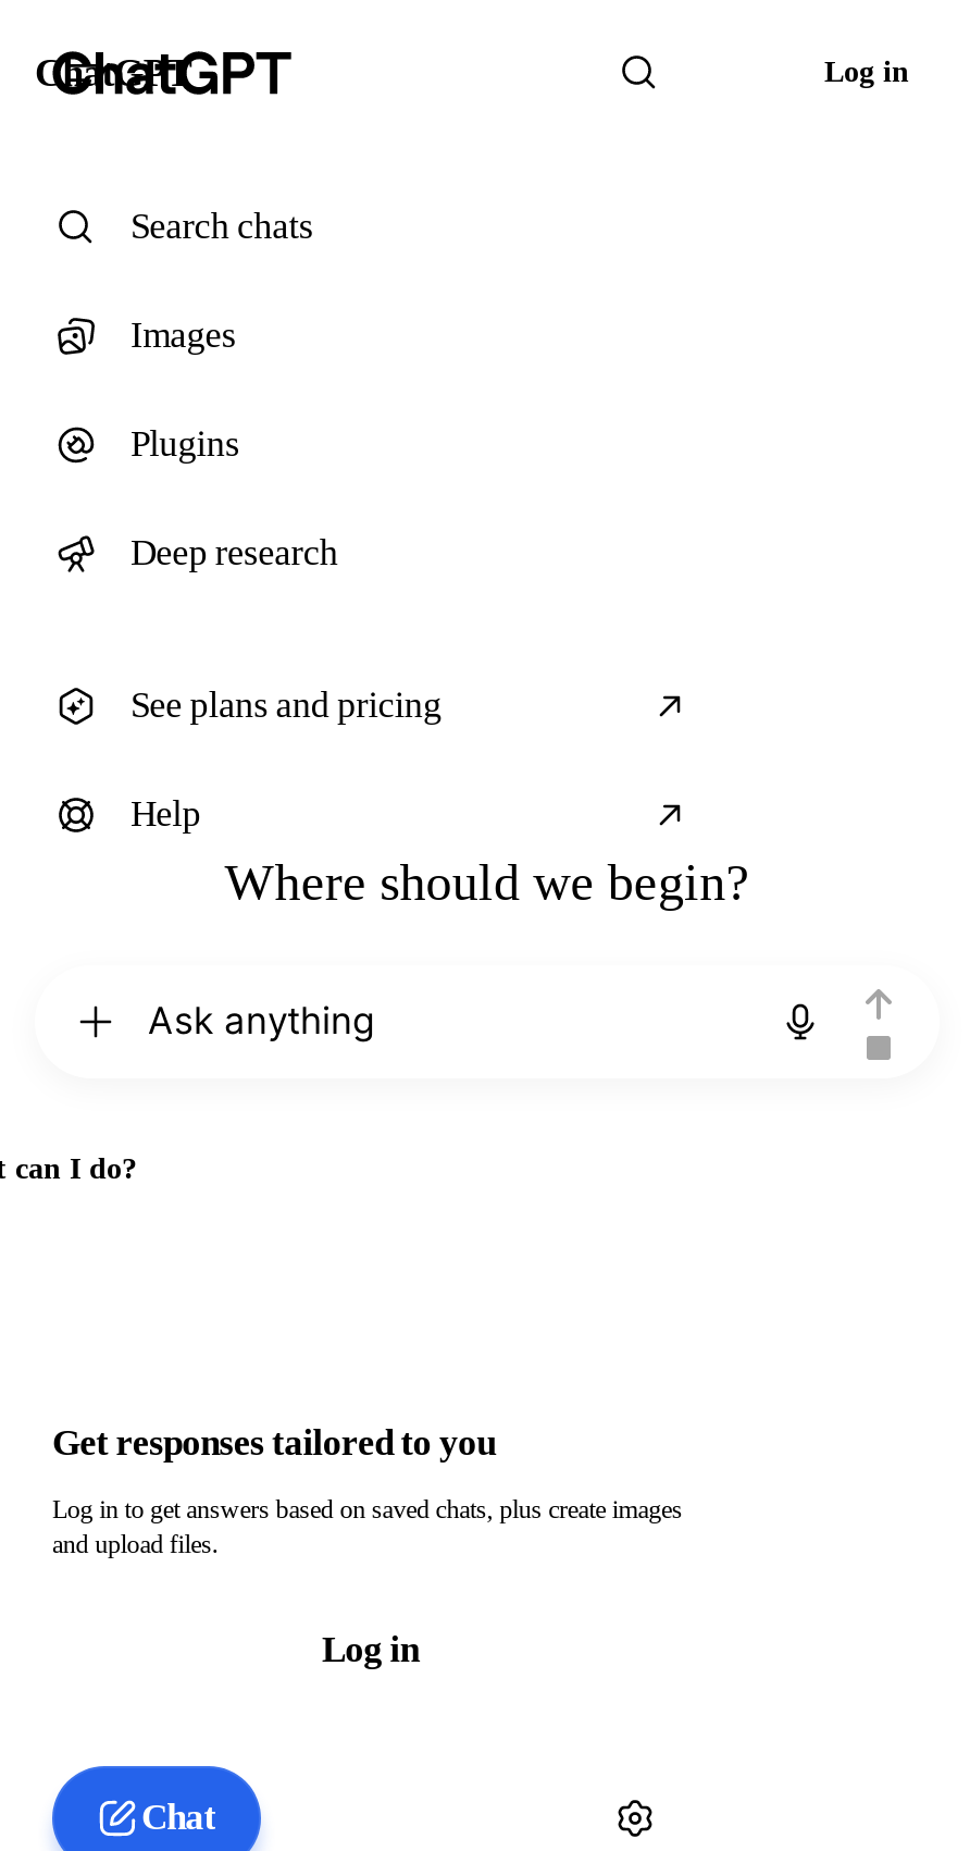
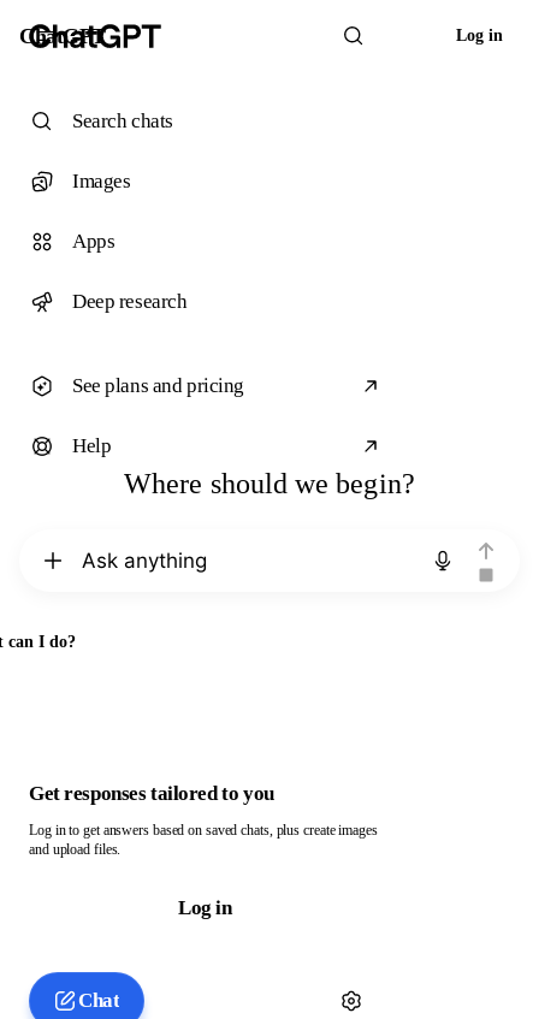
- Plugins
+ Apps
